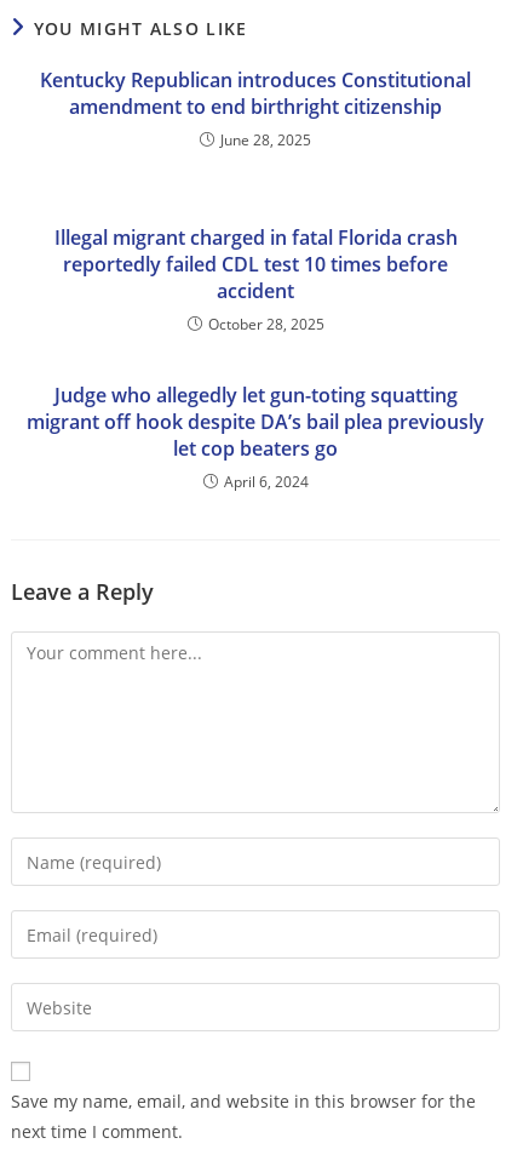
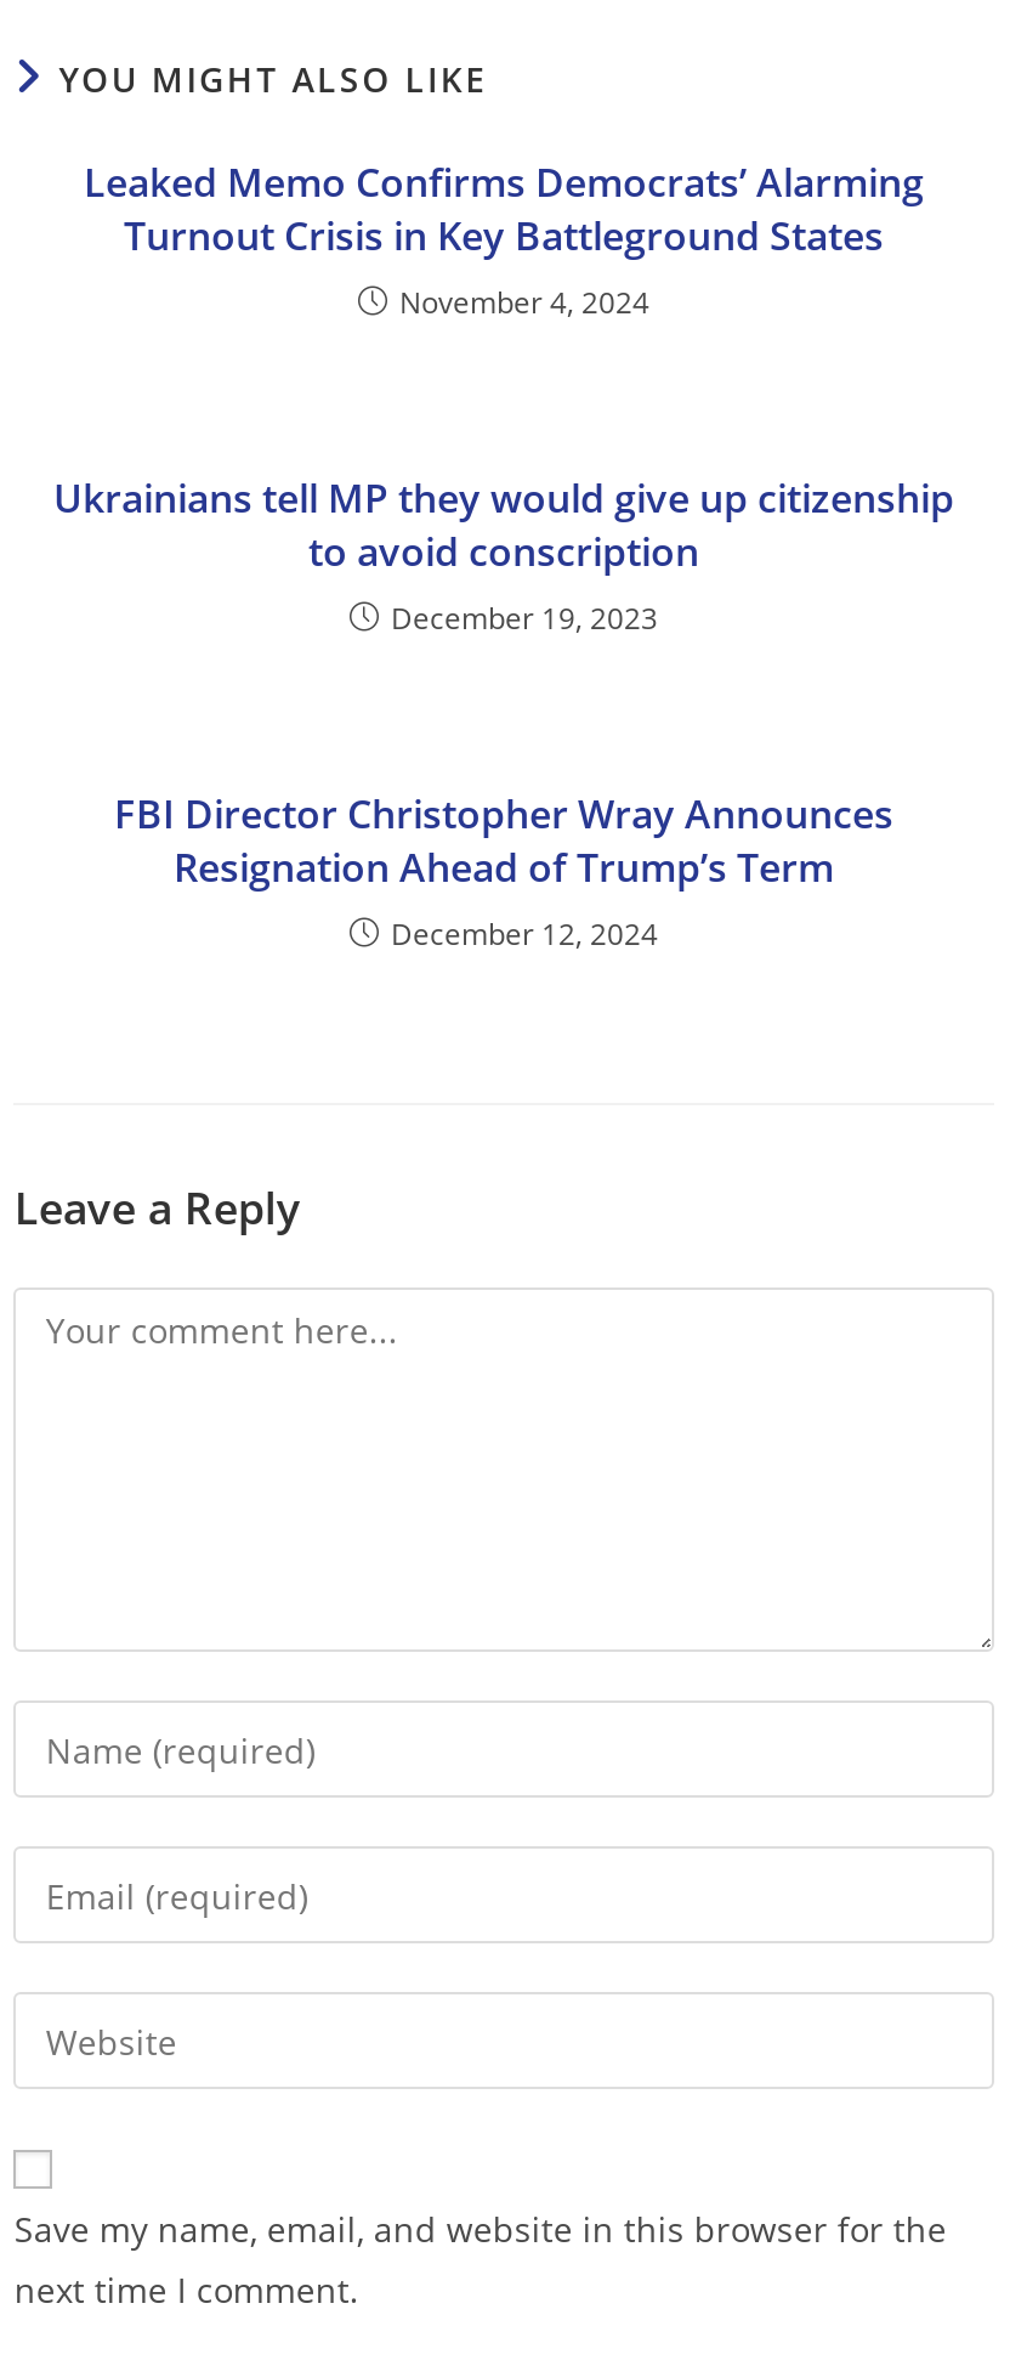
- Kentucky Republican introduces Constitutional
- amendment to end birthright citizenship
- June 28, 2025
+ Leaked Memo Confirms Democrats’ Alarming
+ Turnout Crisis in Key Battleground States
+ November 4, 2024

- Illegal migrant charged in fatal Florida crash
- reportedly failed CDL test 10 times before
- accident
- October 28, 2025
+ Ukrainians tell MP they would give up citizenship
+ to avoid conscription
+ December 19, 2023

- Judge who allegedly let gun-toting squatting
- migrant off hook despite DA’s bail plea previously
- let cop beaters go
- April 6, 2024
+ FBI Director Christopher Wray Announces
+ Resignation Ahead of Trump’s Term
+ December 12, 2024
